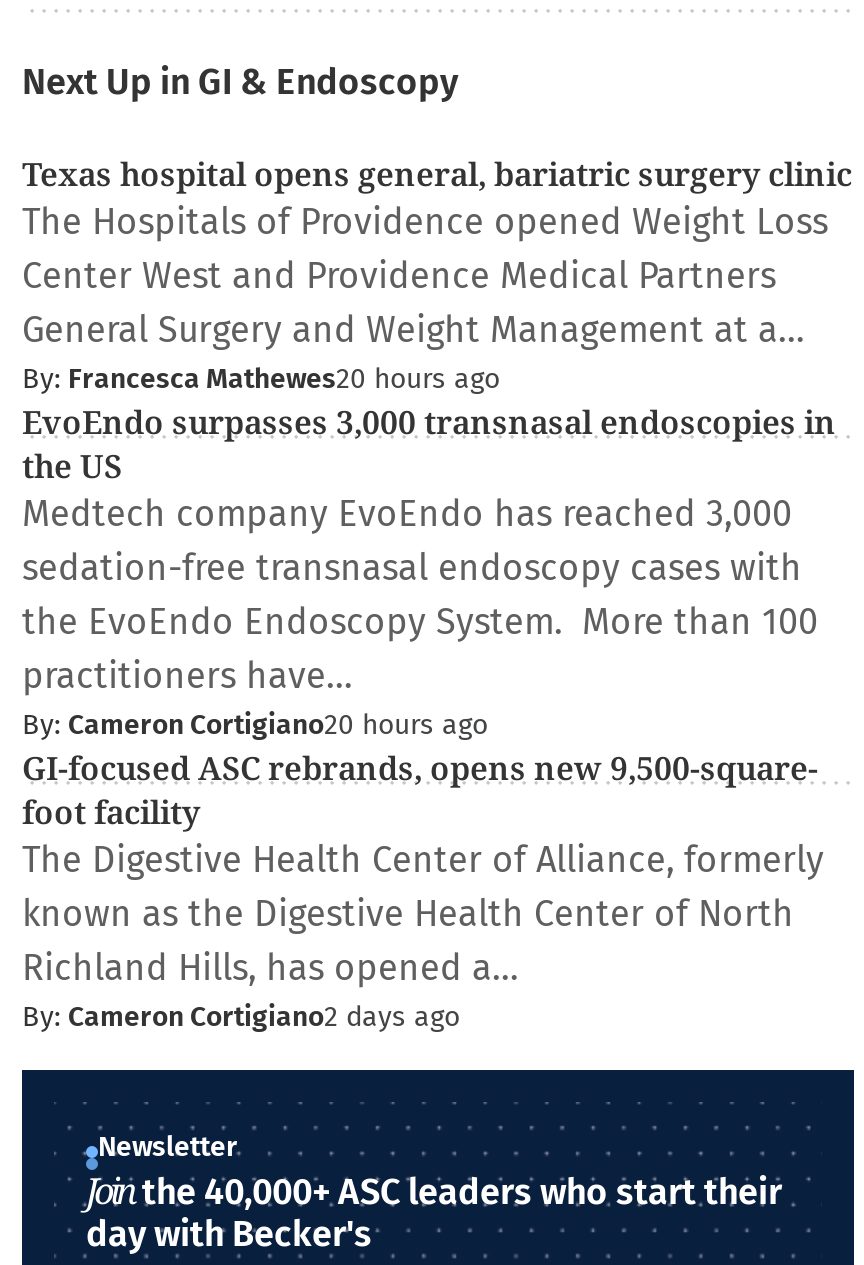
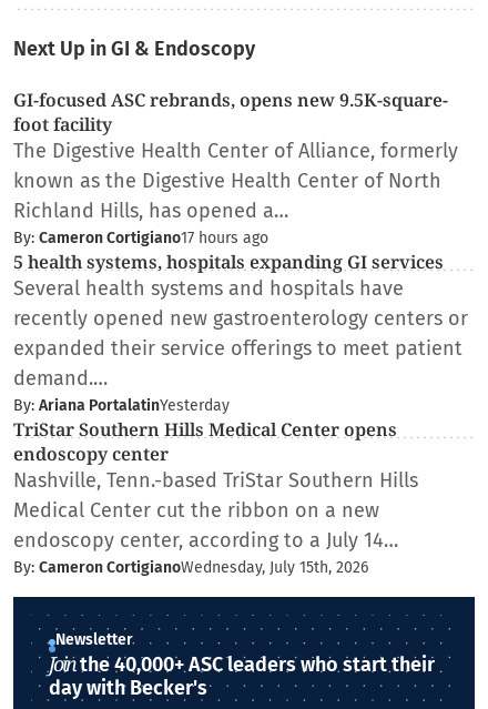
- Texas hospital opens general, bariatric surgery clinic
- The Hospitals of Providence opened Weight Loss
- Center West and Providence Medical Partners
- General Surgery and Weight Management at a…
- By: Francesca Mathewes20 hours ago
- EvoEndo surpasses 3,000 transnasal endoscopies in
- the US
- Medtech company EvoEndo has reached 3,000
- sedation-free transnasal endoscopy cases with
- the EvoEndo Endoscopy System. More than 100
- practitioners have…
- By: Cameron Cortigiano20 hours ago
- GI-focused ASC rebrands, opens new 9,500-square-
+ GI-focused ASC rebrands, opens new 9.5K-square-

moved up: foot facility | The Digestive Health Center of Alliance, formerly | known as the Digestive Health Center of North | Richland Hills, has opened a…

- By: Cameron Cortigiano2 days ago
+ By: Cameron Cortigiano17 hours ago
+ 5 health systems, hospitals expanding GI services
+ Several health systems and hospitals have
+ recently opened new gastroenterology centers or
+ expanded their service offerings to meet patient
+ demand.…
+ By: Ariana PortalatinYesterday
+ TriStar Southern Hills Medical Center opens
+ endoscopy center
+ Nashville, Tenn.-based TriStar Southern Hills
+ Medical Center cut the ribbon on a new
+ endoscopy center, according to a July 14…
+ By: Cameron CortigianoWednesday, July 15th, 2026
